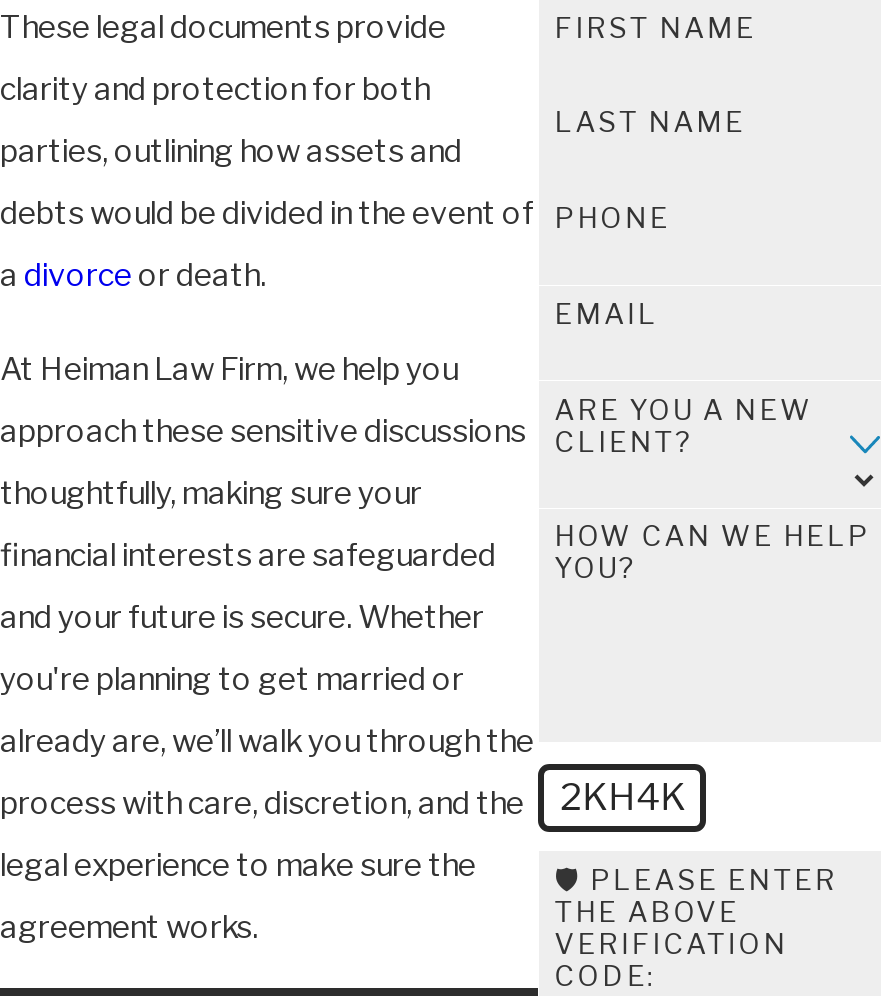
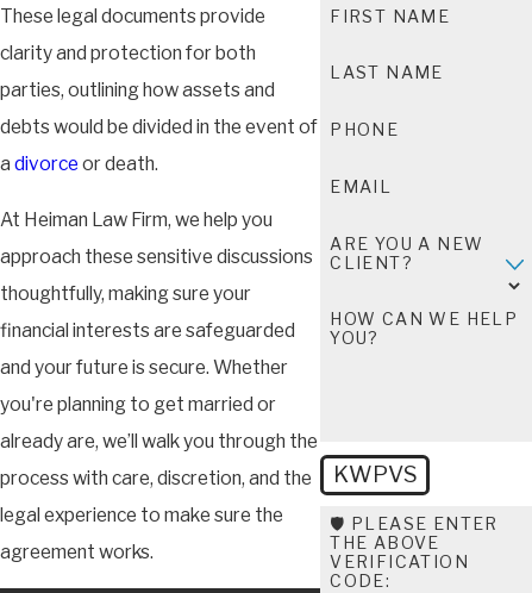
- 2KH4K
+ KWPVS
